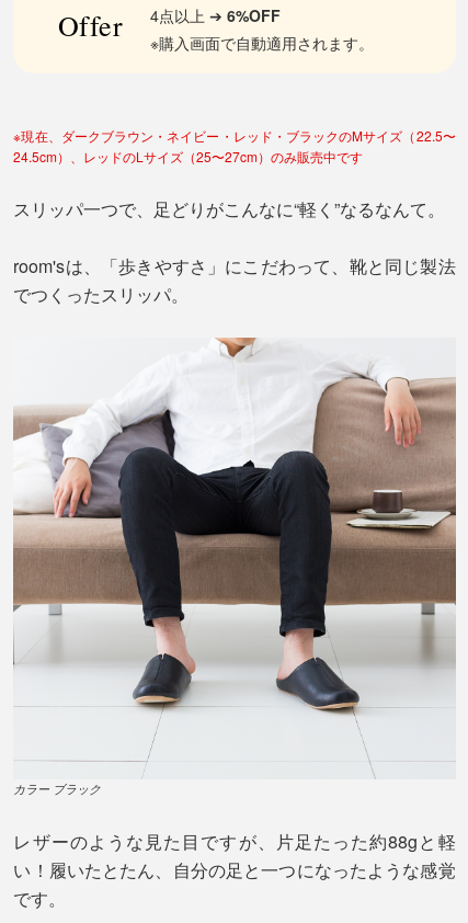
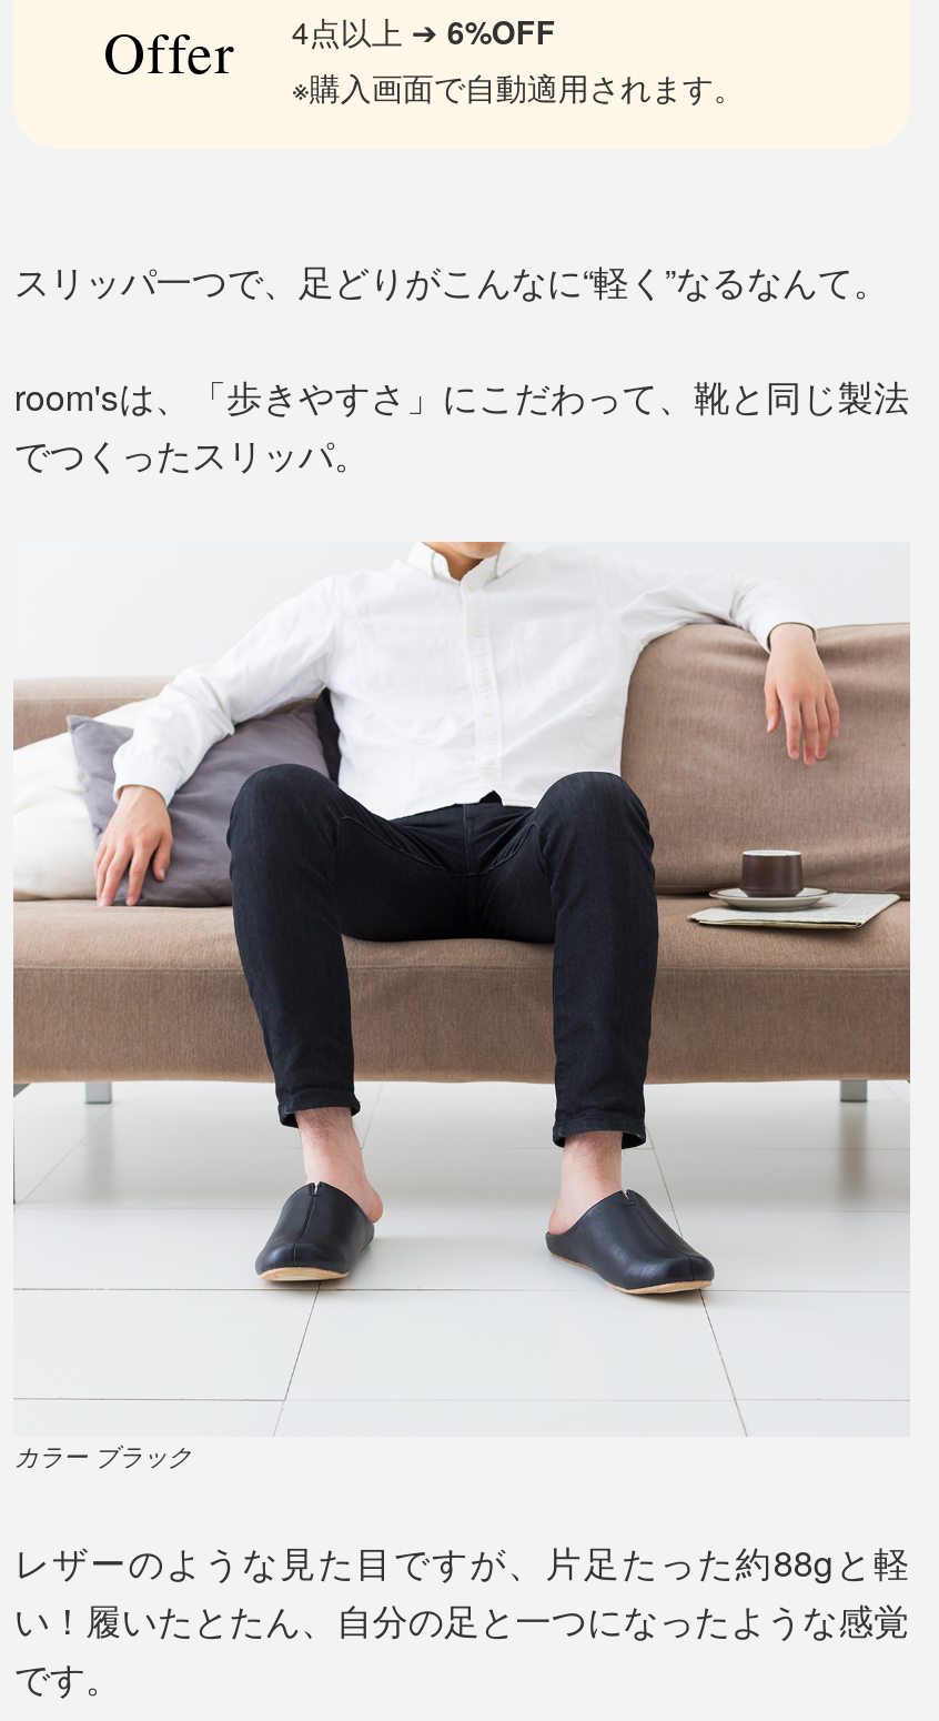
- ※現在、ダークブラウン・ネイビー・レッド・ブラックのMサイズ（22.5〜
- 24.5cm）、レッドのLサイズ（25〜27cm）のみ販売中です
